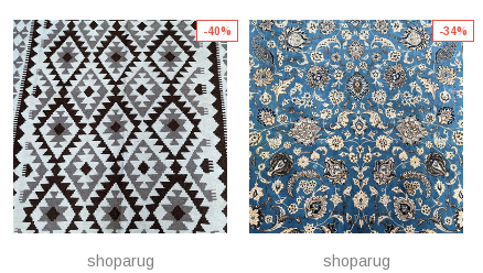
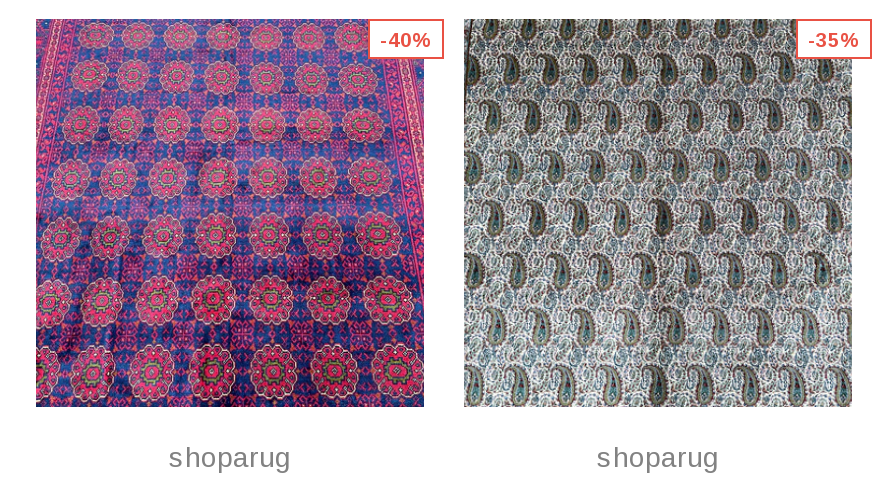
- [image]
+ [image]

- [image]
- -34%
+ [image]
+ -35%
